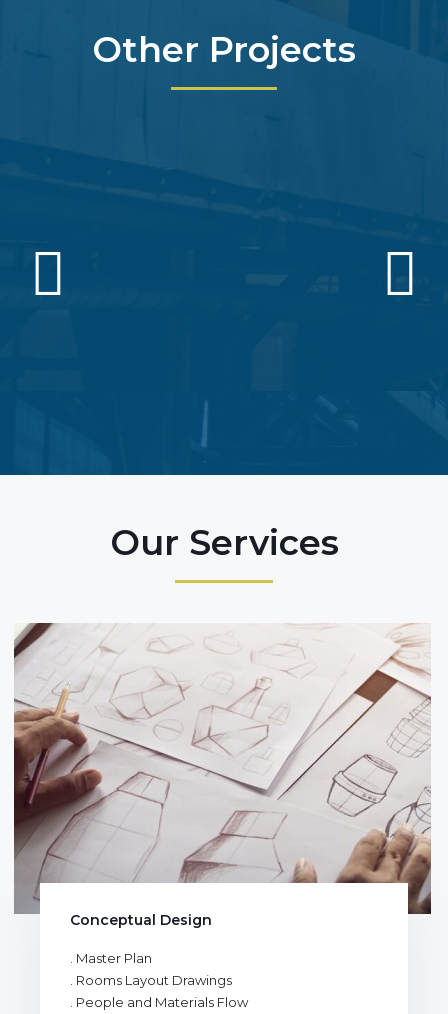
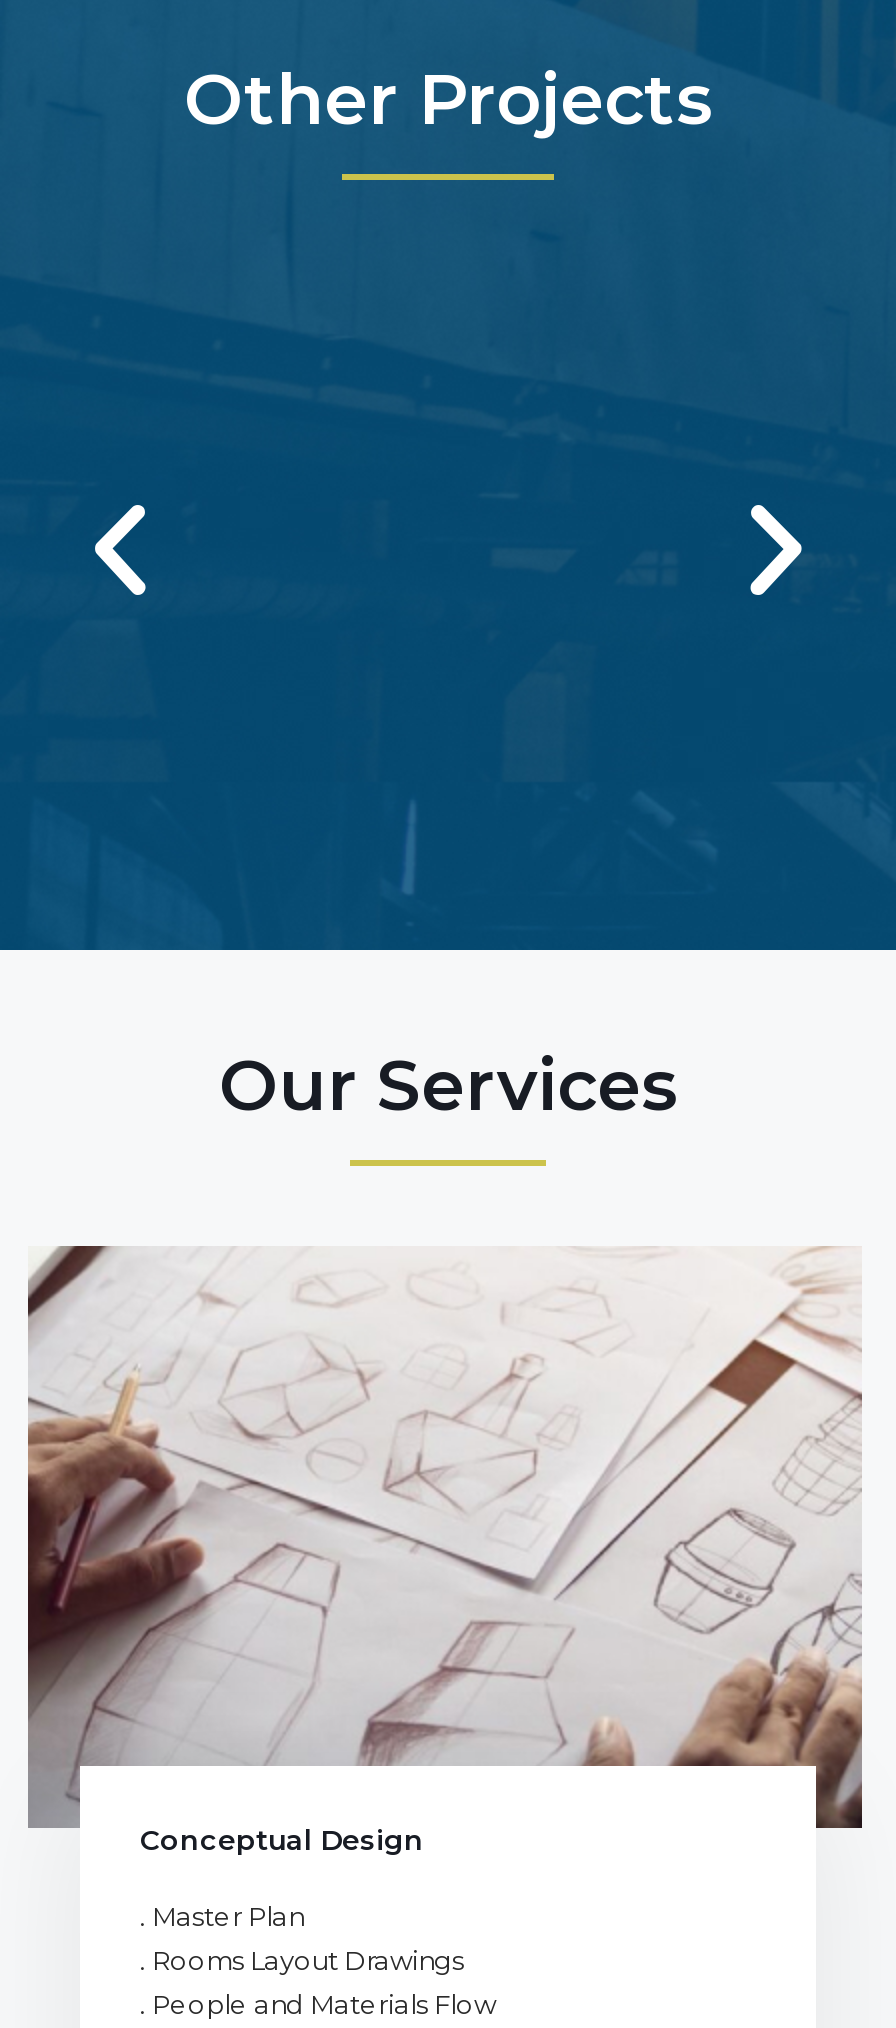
- [image]
+ [image]

- [image]
+ [image]
